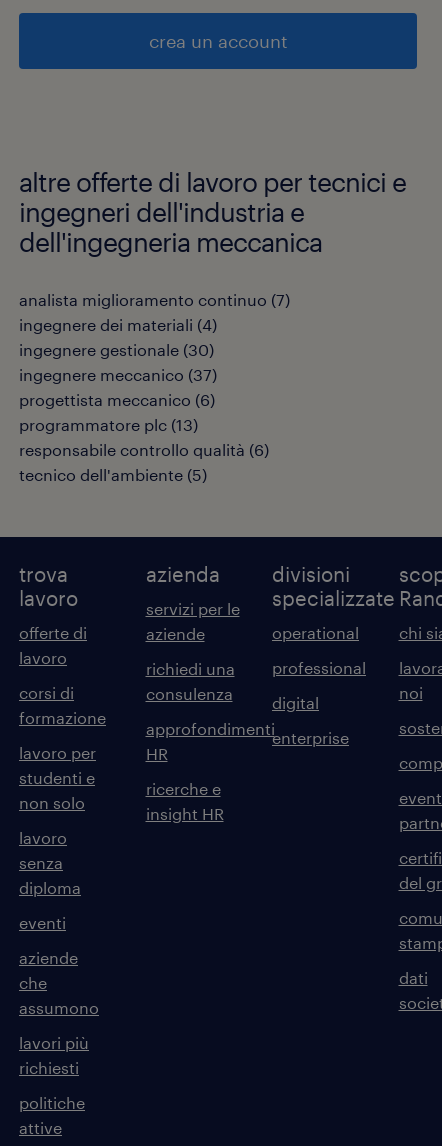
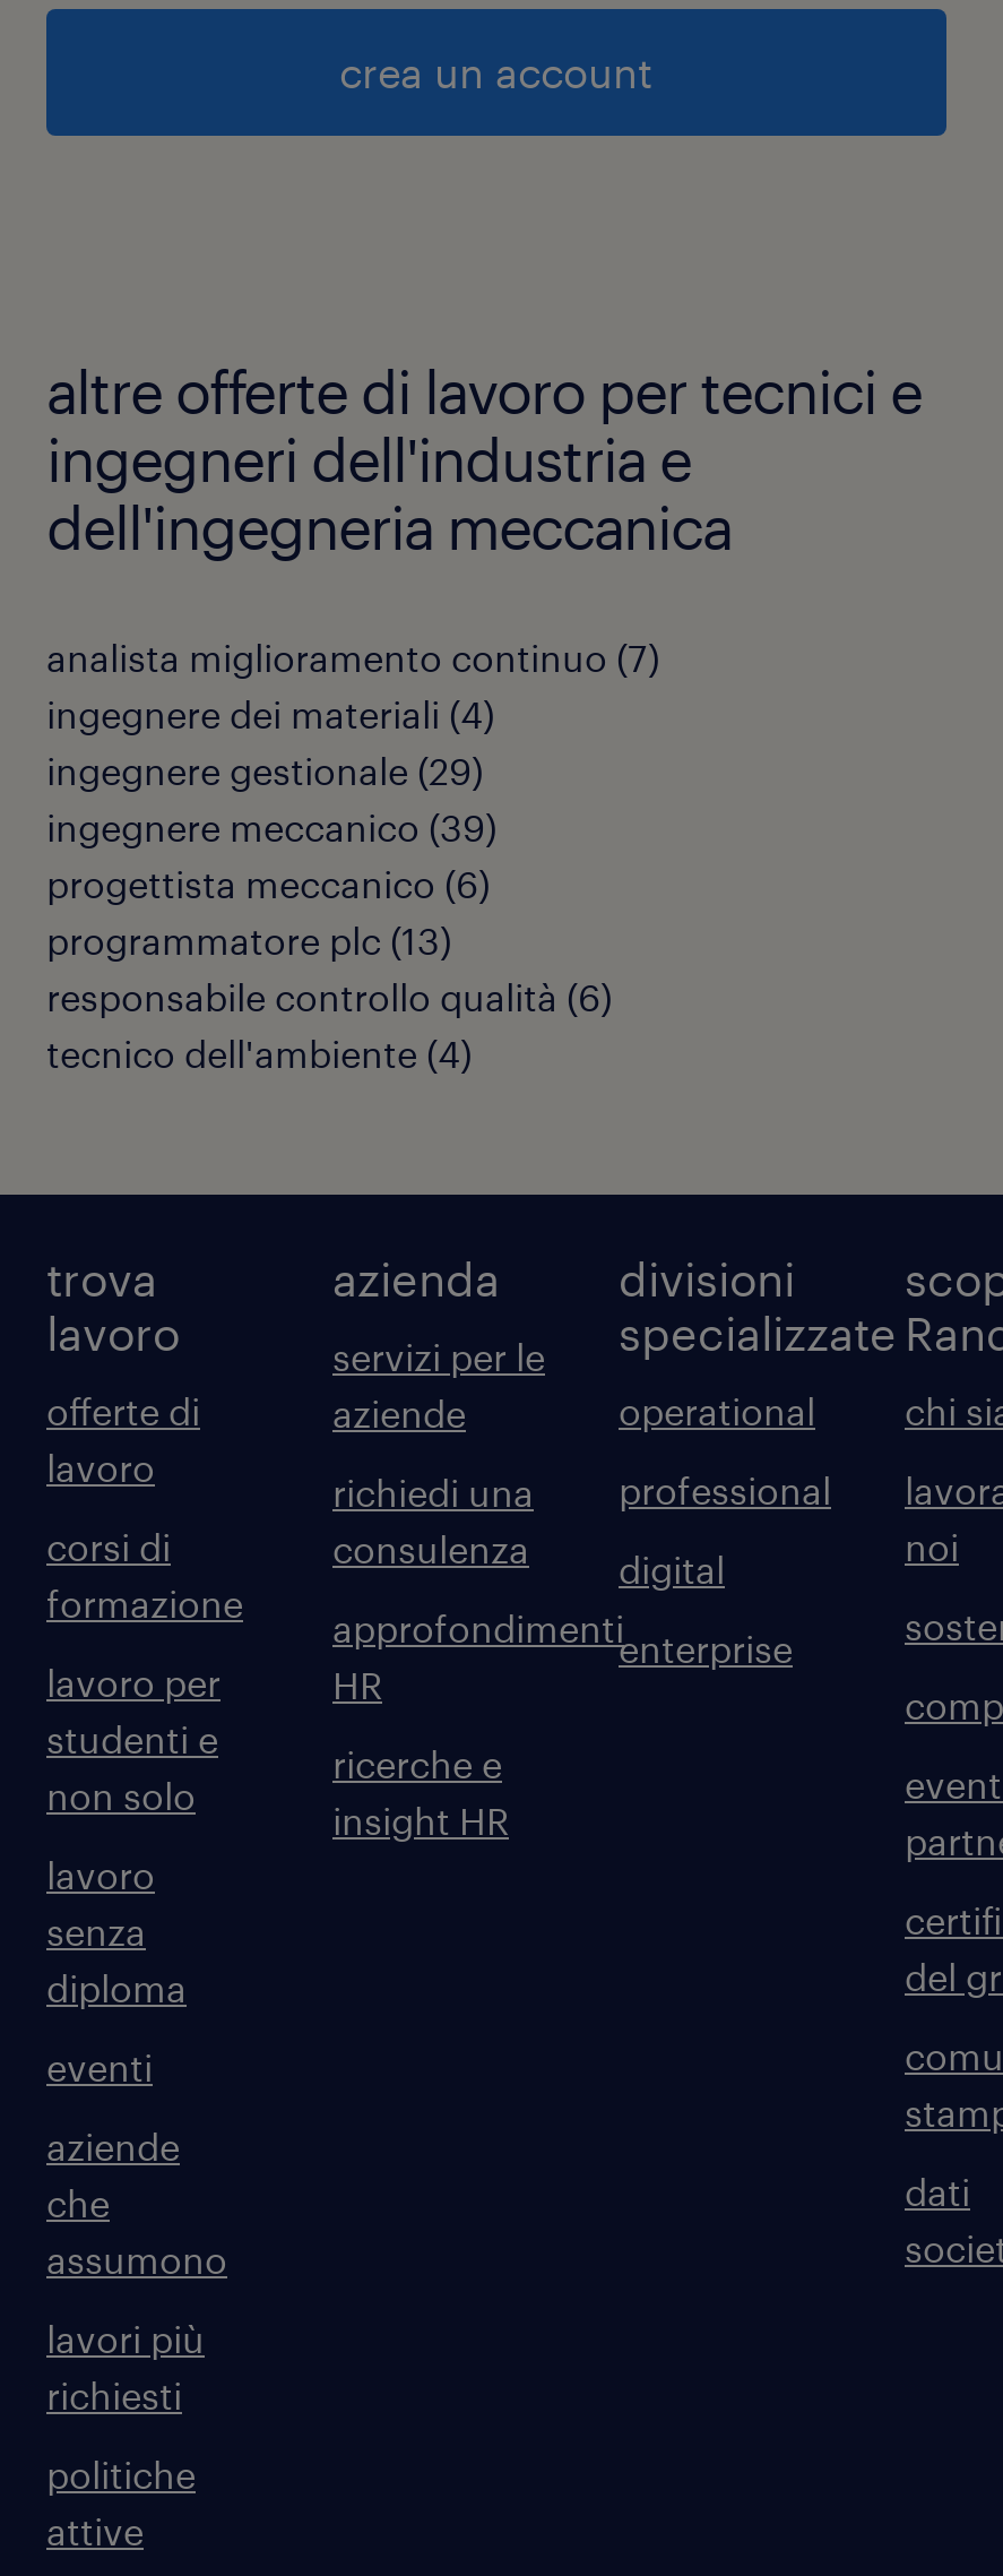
- ingegnere gestionale (30)
+ ingegnere gestionale (29)

- ingegnere meccanico (37)
+ ingegnere meccanico (39)

- tecnico dell'ambiente (5)
+ tecnico dell'ambiente (4)
